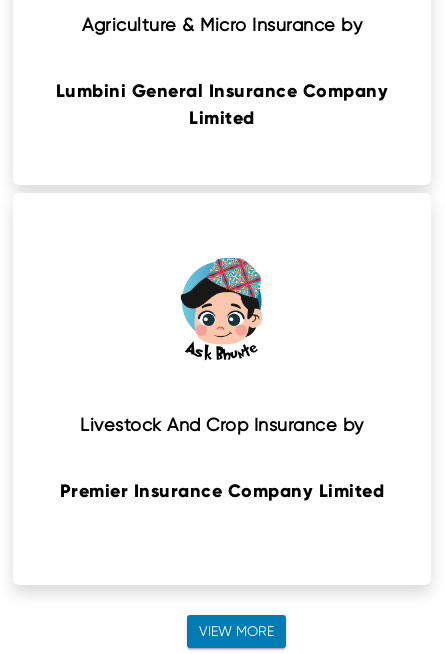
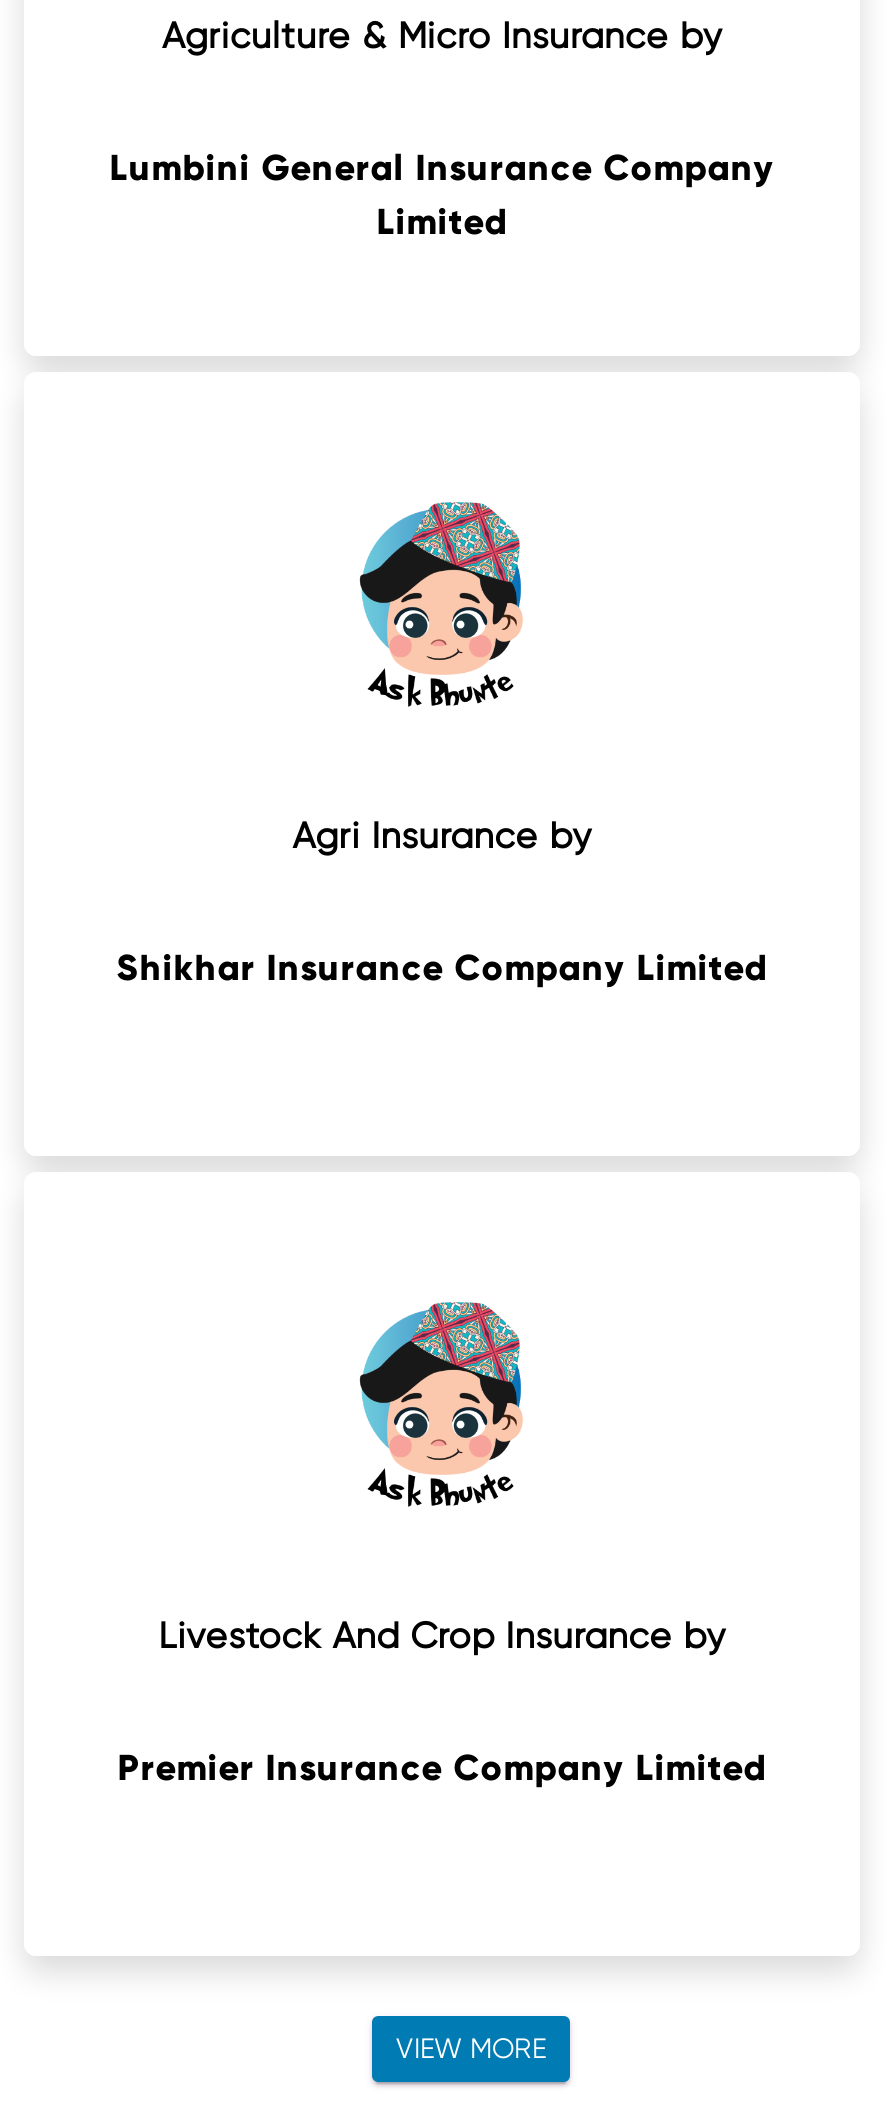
+ Agri Insurance by
+ Shikhar Insurance Company Limited
